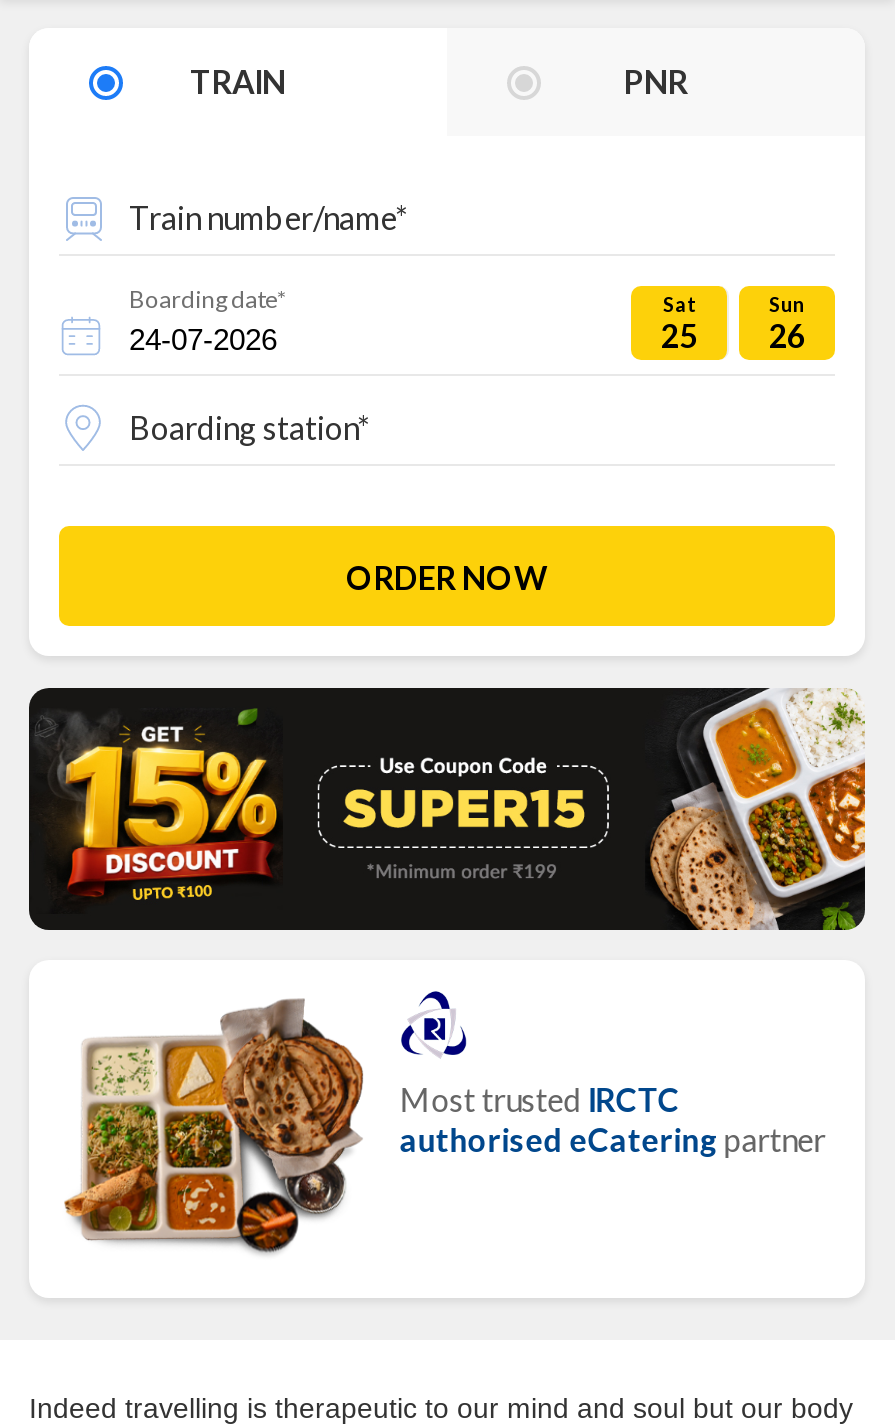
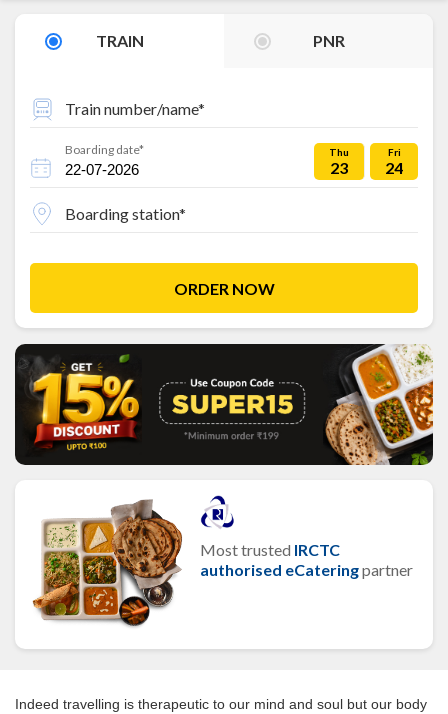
- Sat
- 25
+ Thu
+ 23

- Sun
- 26
+ Fri
+ 24
